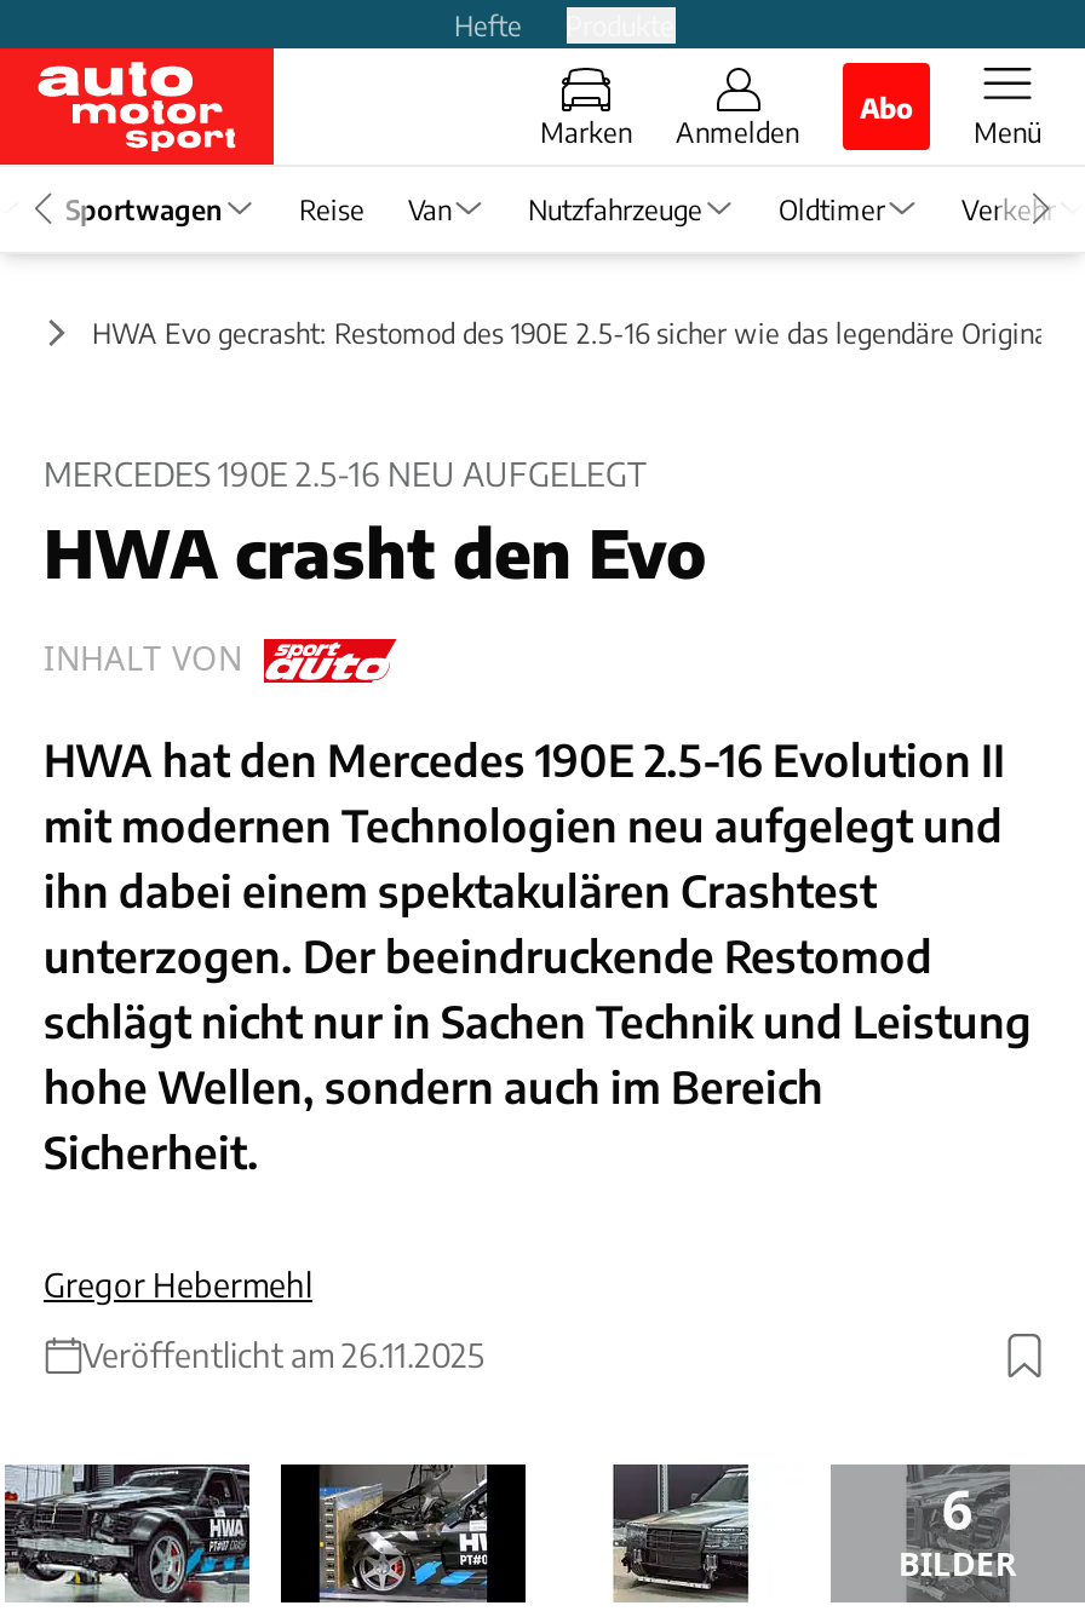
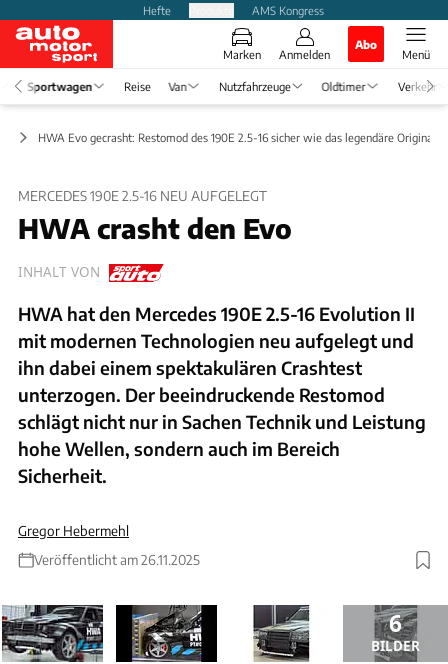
+ AMS Kongress
